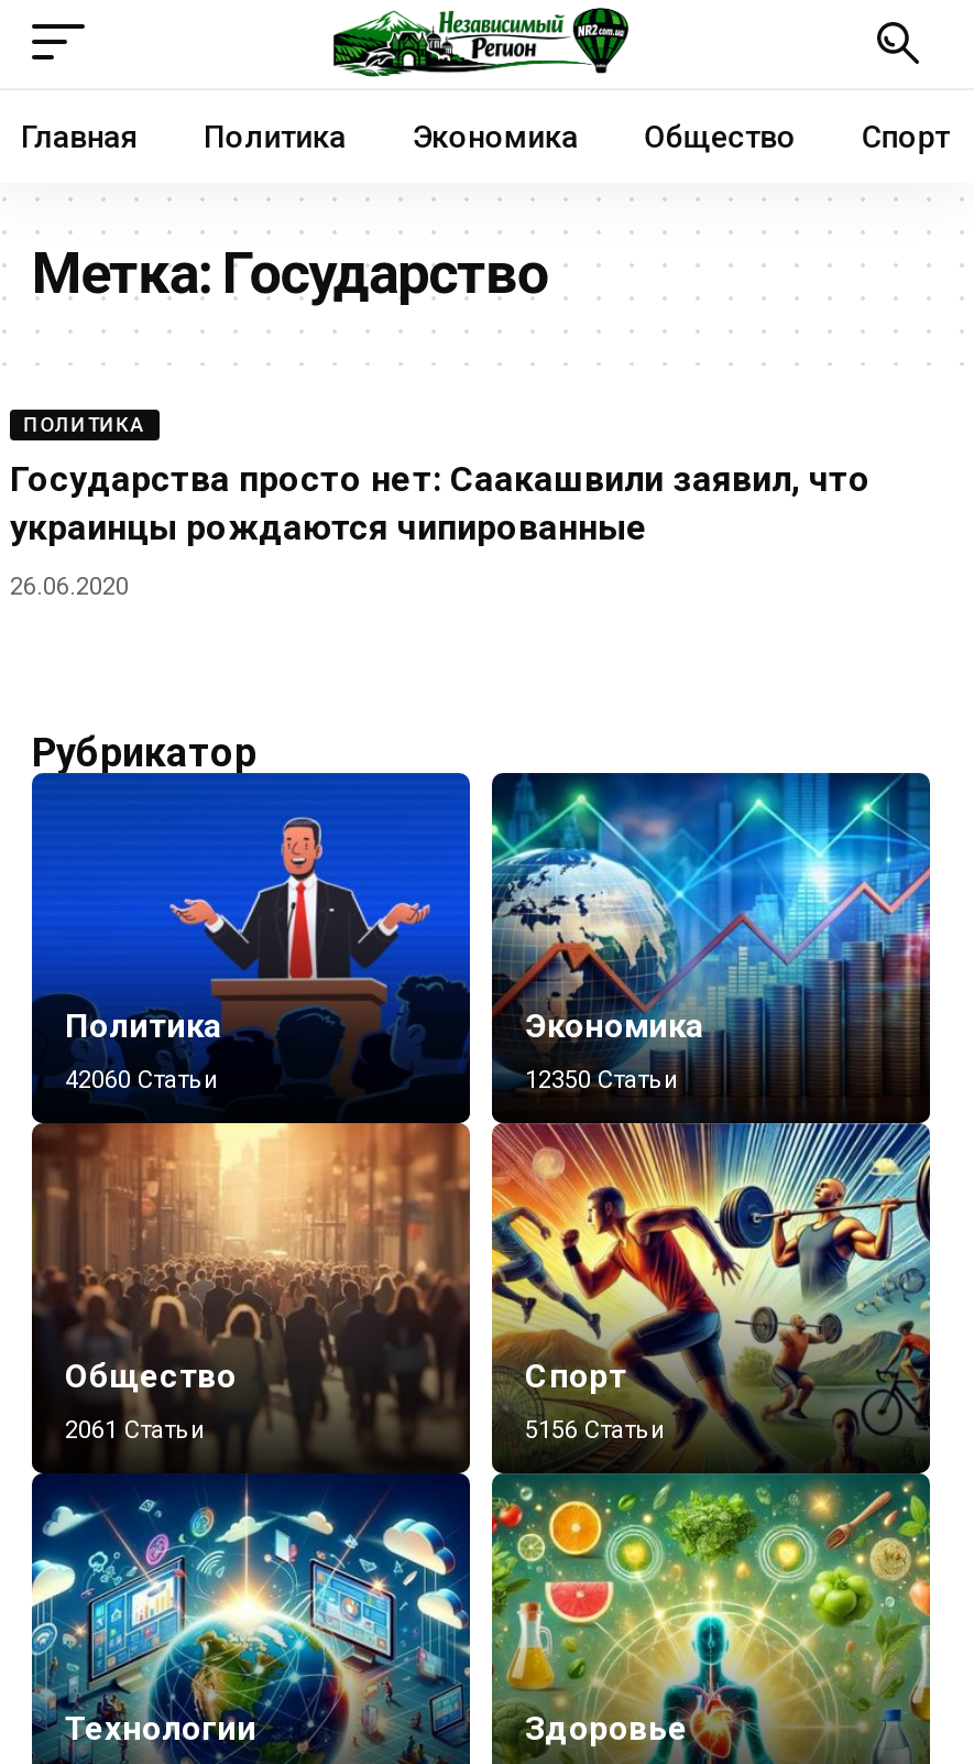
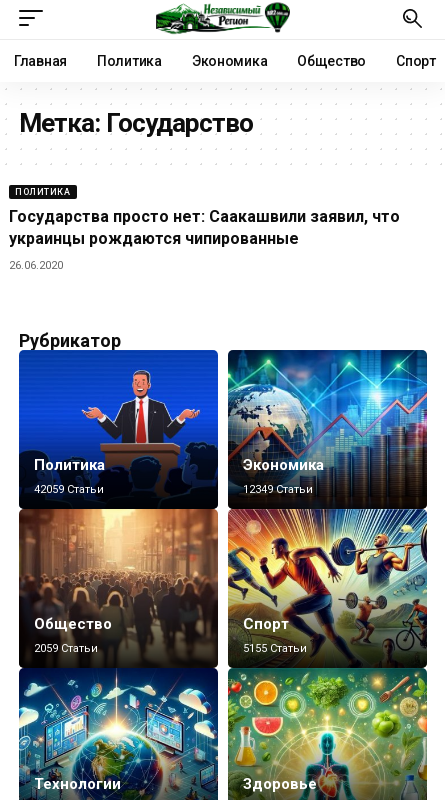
- 42060 Статьи
+ 42059 Статьи

- 12350 Статьи
+ 12349 Статьи

- 2061 Статьи
+ 2059 Статьи

- 5156 Статьи
+ 5155 Статьи
